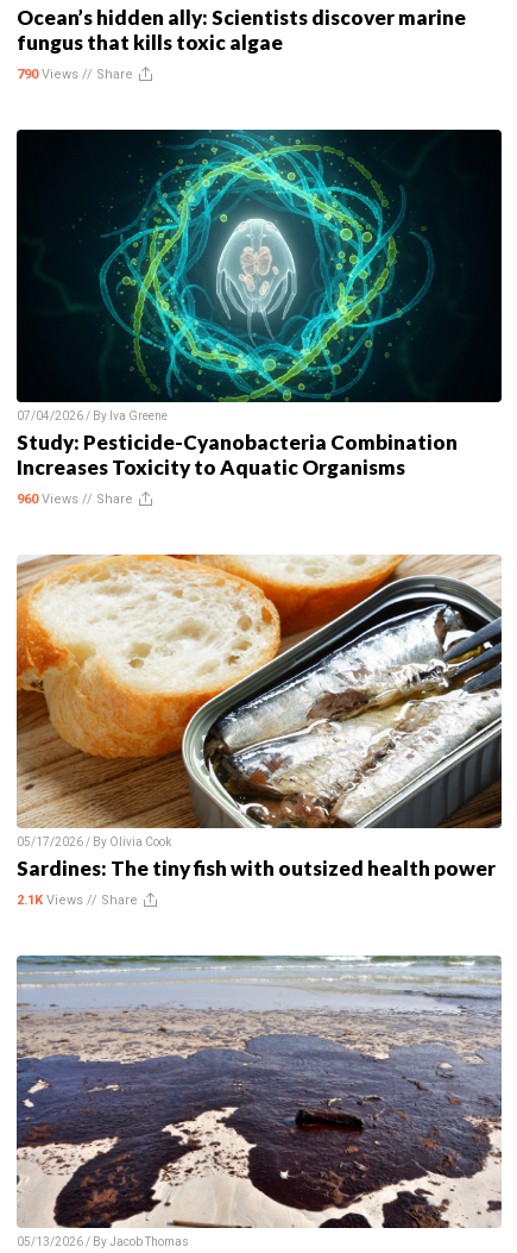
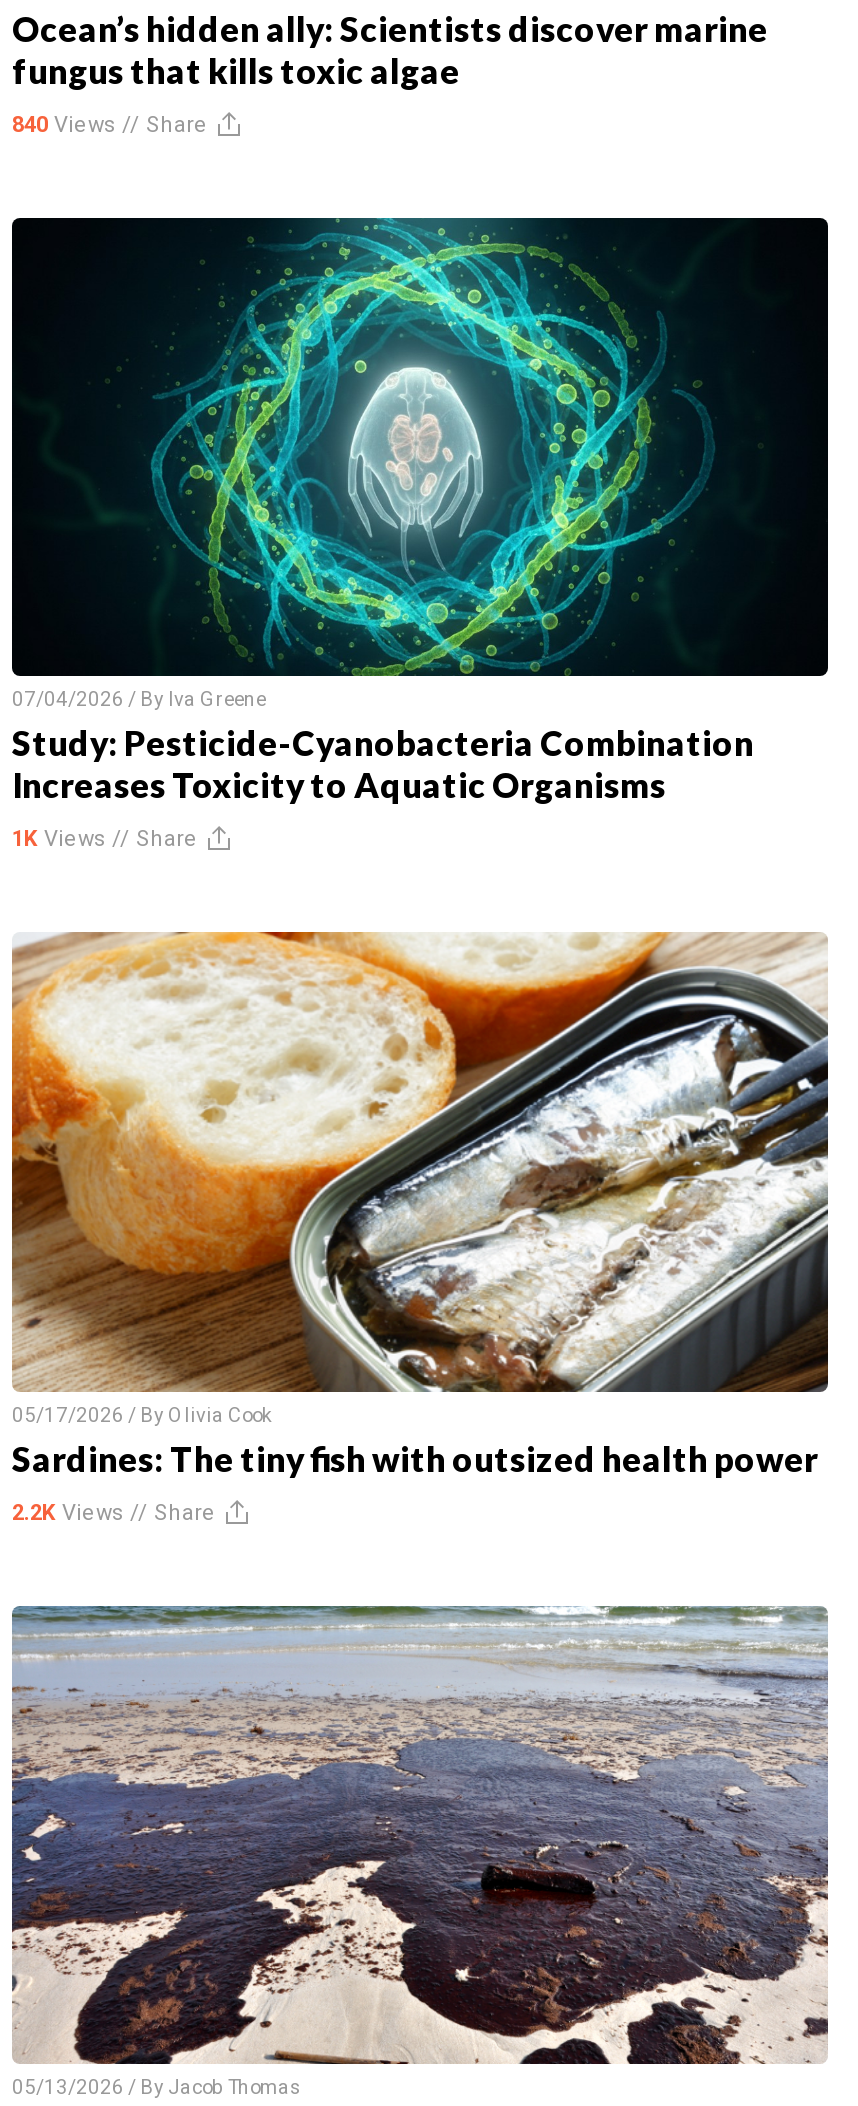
- 790 Views // Share
+ 840 Views // Share

- 960 Views // Share
+ 1K Views // Share

- 2.1K Views // Share
+ 2.2K Views // Share
